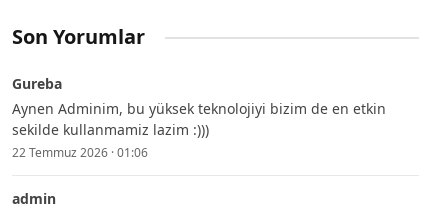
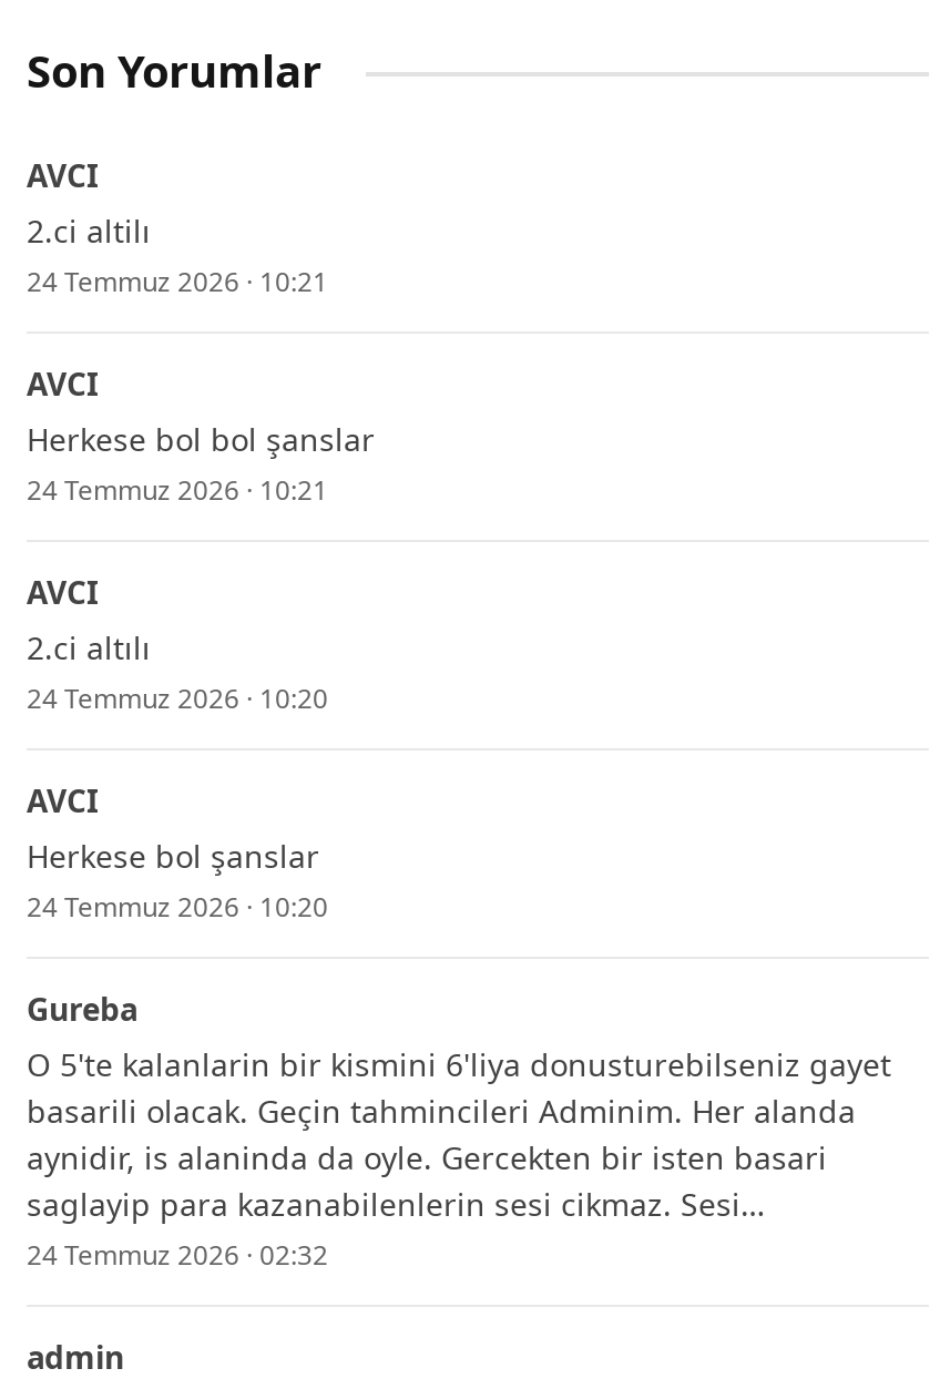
+ AVCI
+ 2.ci altilı
+ 24 Temmuz 2026 · 10:21
+ AVCI
+ Herkese bol bol şanslar
+ 24 Temmuz 2026 · 10:21
+ AVCI
+ 2.ci altılı
+ 24 Temmuz 2026 · 10:20
+ AVCI
+ Herkese bol şanslar
+ 24 Temmuz 2026 · 10:20

- Aynen Adminim, bu yüksek teknolojiyi bizim de en etkin
- sekilde kullanmamiz lazim :)))
- 22 Temmuz 2026 · 01:06
+ O 5'te kalanlarin bir kismini 6'liya donusturebilseniz gayet
+ basarili olacak. Geçin tahmincileri Adminim. Her alanda
+ aynidir, is alaninda da oyle. Gercekten bir isten basari
+ saglayip para kazanabilenlerin sesi cikmaz. Sesi…
+ 24 Temmuz 2026 · 02:32
